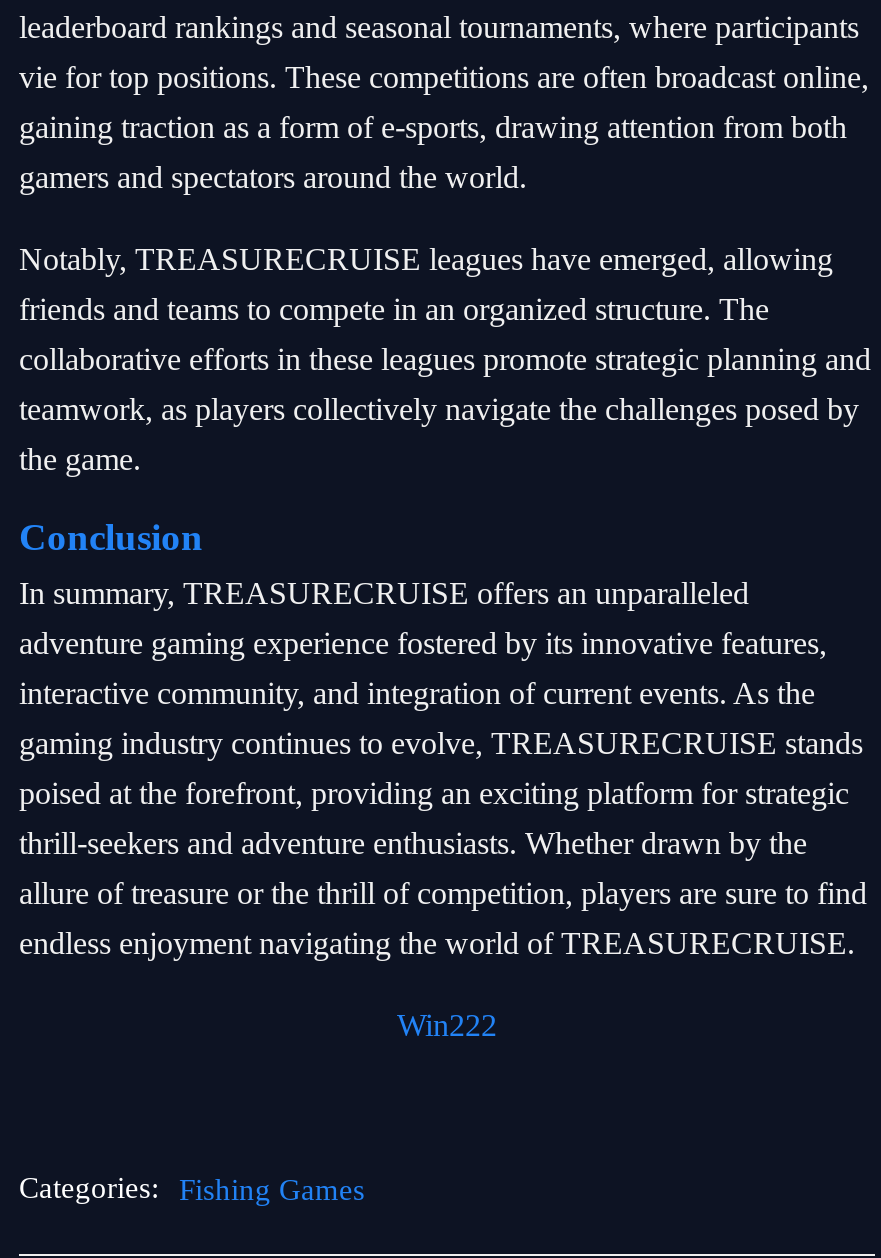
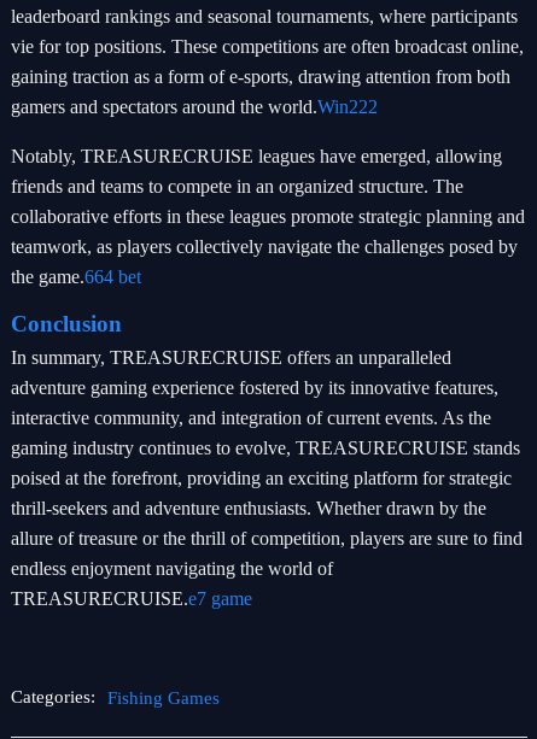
- gamers and spectators around the world.
+ gamers and spectators around the world.Win222

- the game.
+ the game.664 bet

- endless enjoyment navigating the world of TREASURECRUISE.
+ endless enjoyment navigating the world of

- Win222
+ TREASURECRUISE.e7 game
